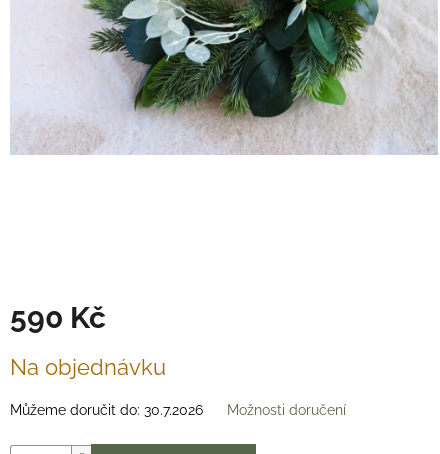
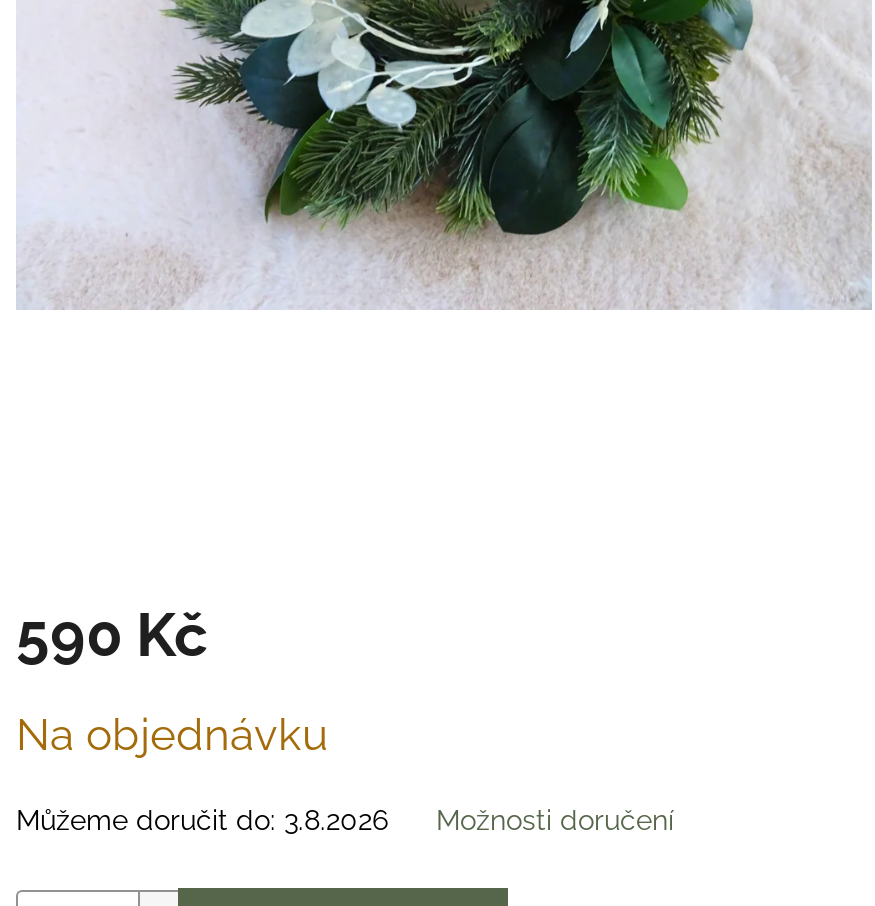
- Můžeme doručit do: 30.7.2026
+ Můžeme doručit do: 3.8.2026
